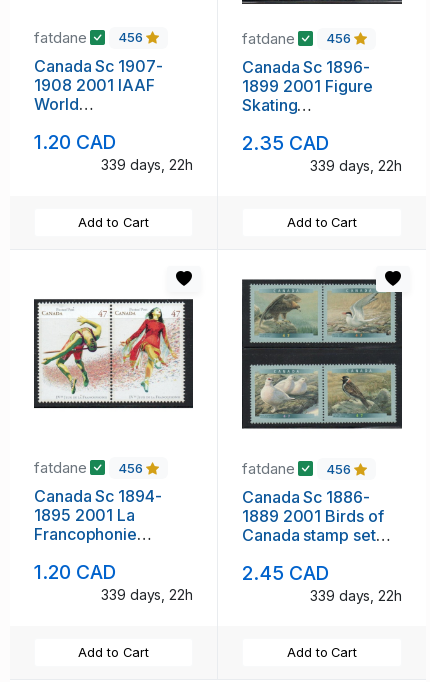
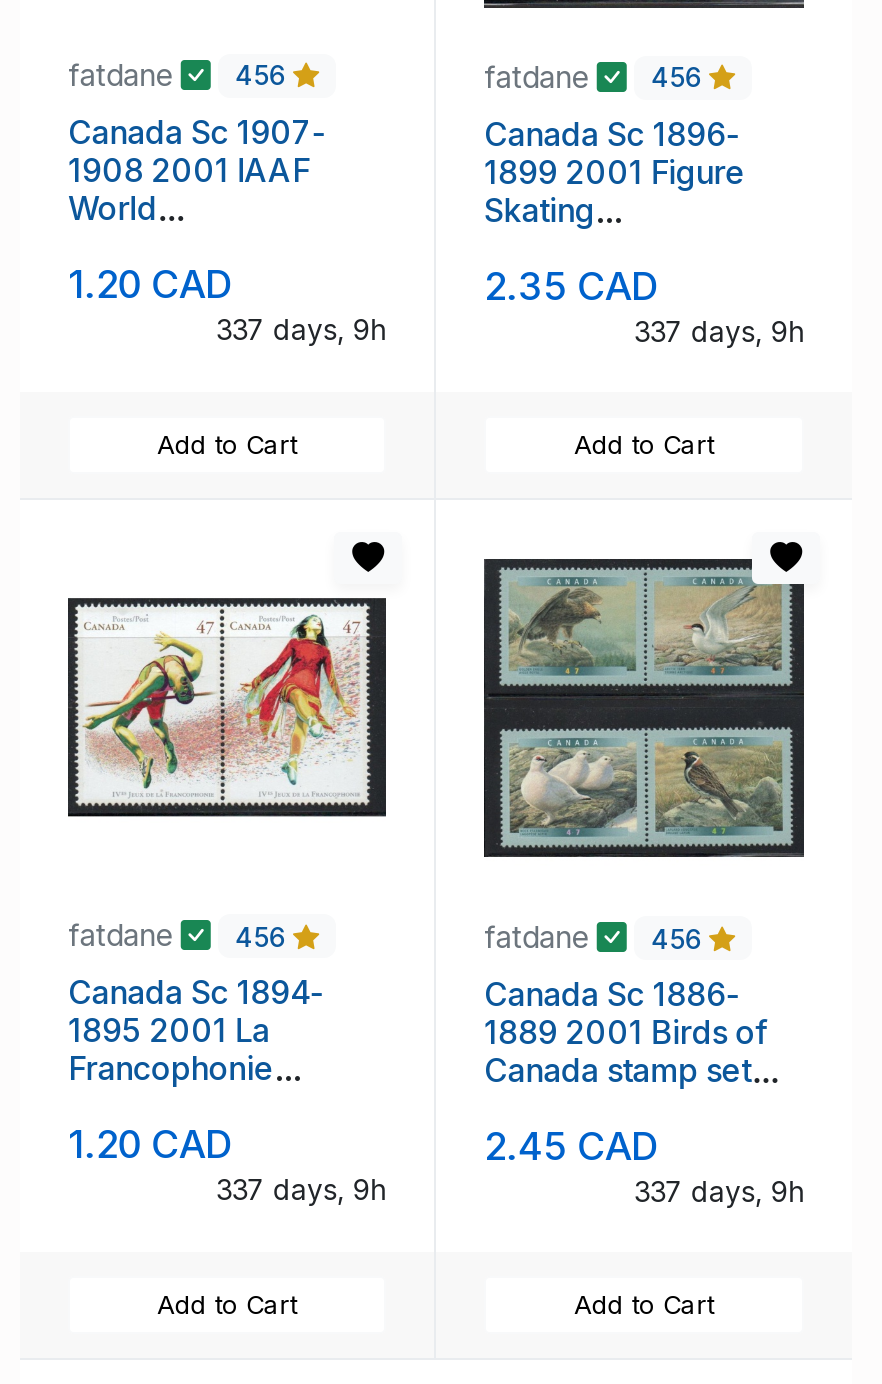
- 339 days, 22h
+ 337 days, 9h

- 339 days, 22h
+ 337 days, 9h

- 339 days, 22h
+ 337 days, 9h

- 339 days, 22h
+ 337 days, 9h
